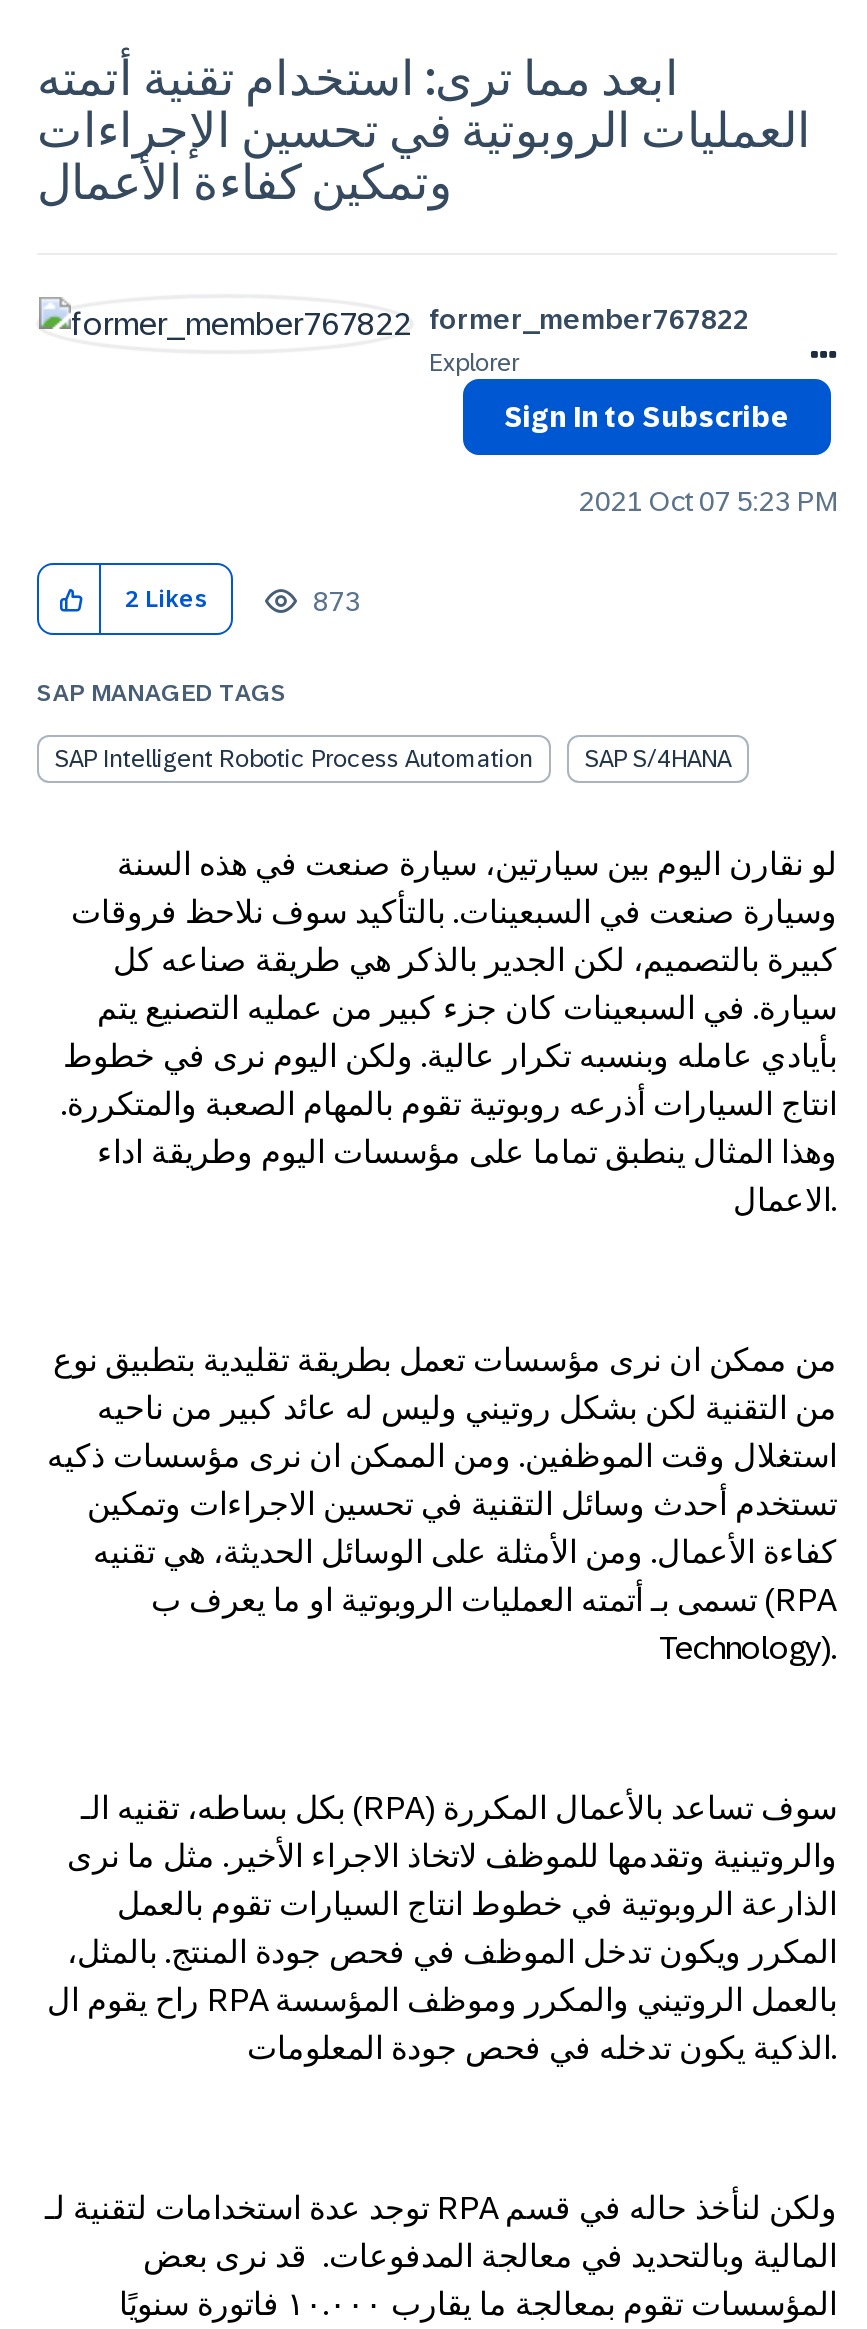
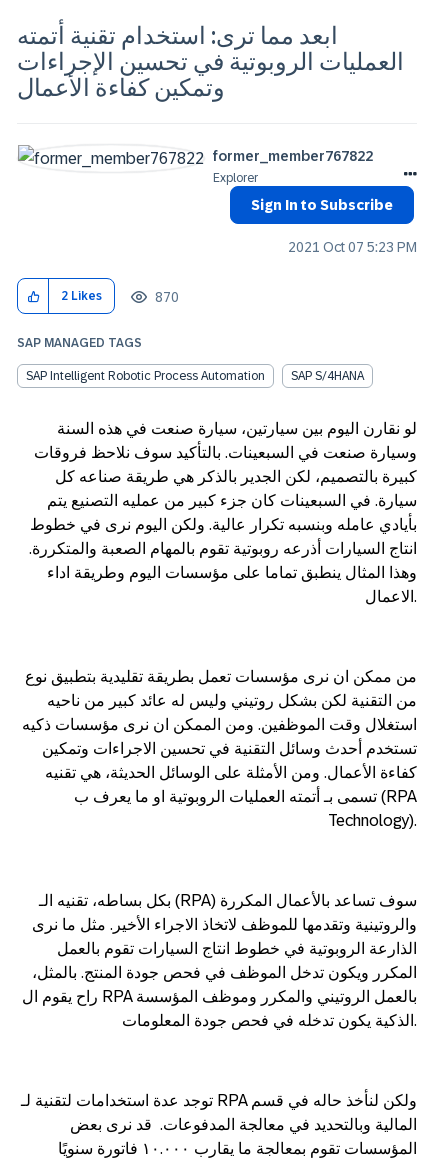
- 873
+ 870
